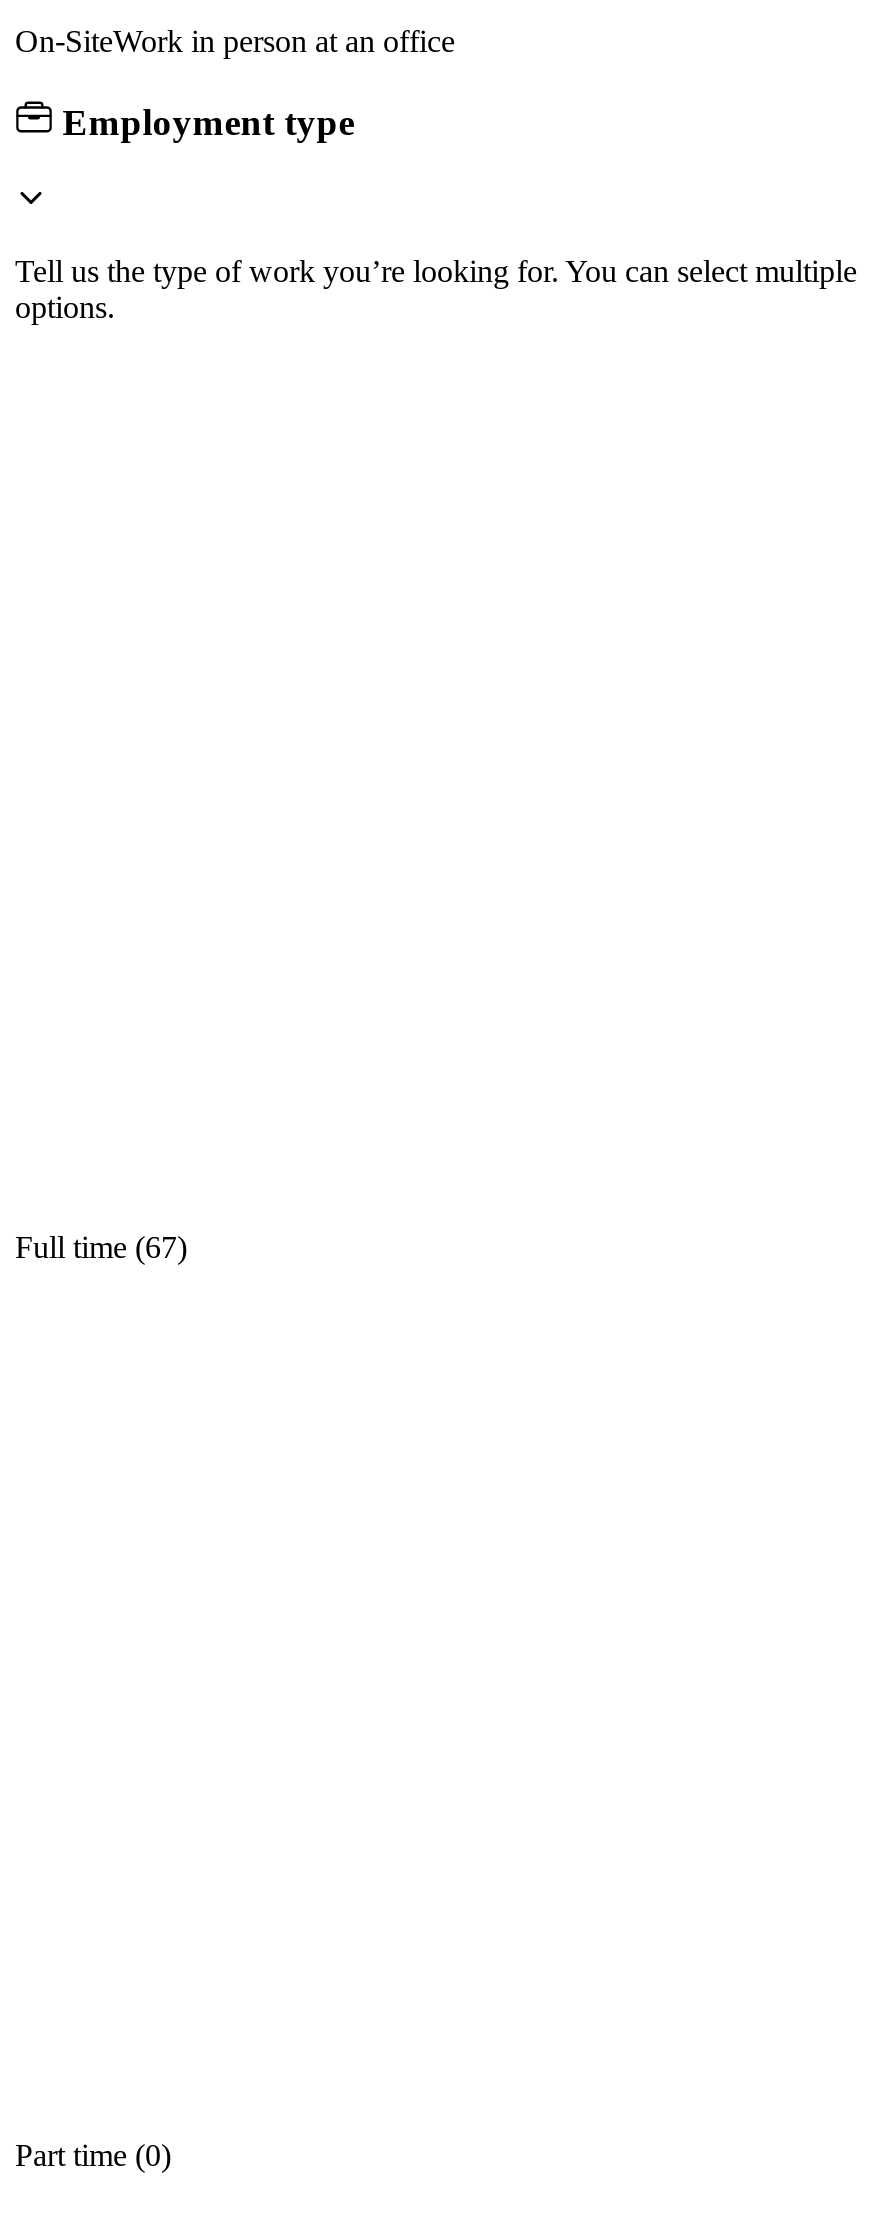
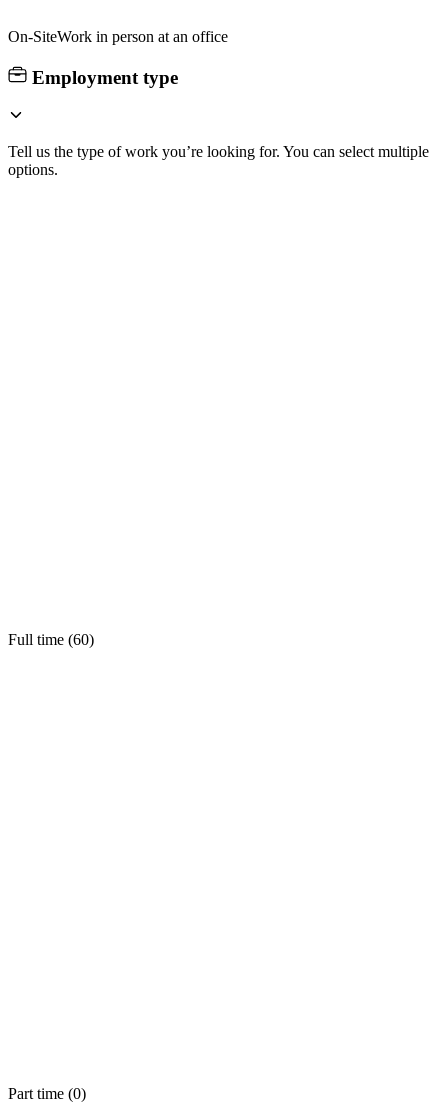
- Full time (67)
+ Full time (60)
